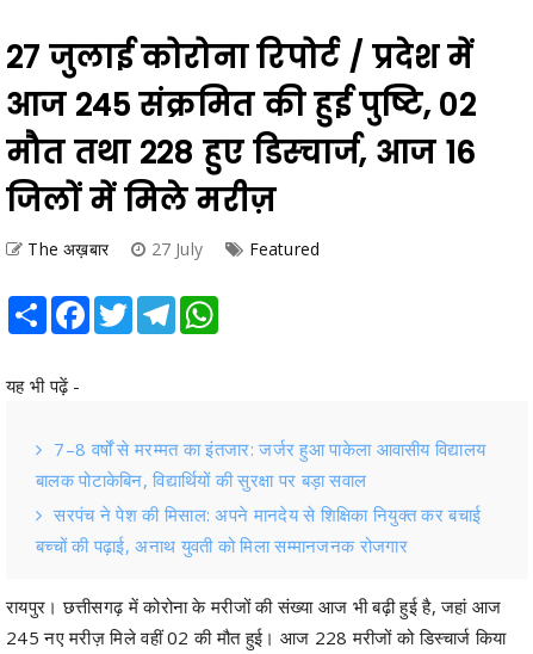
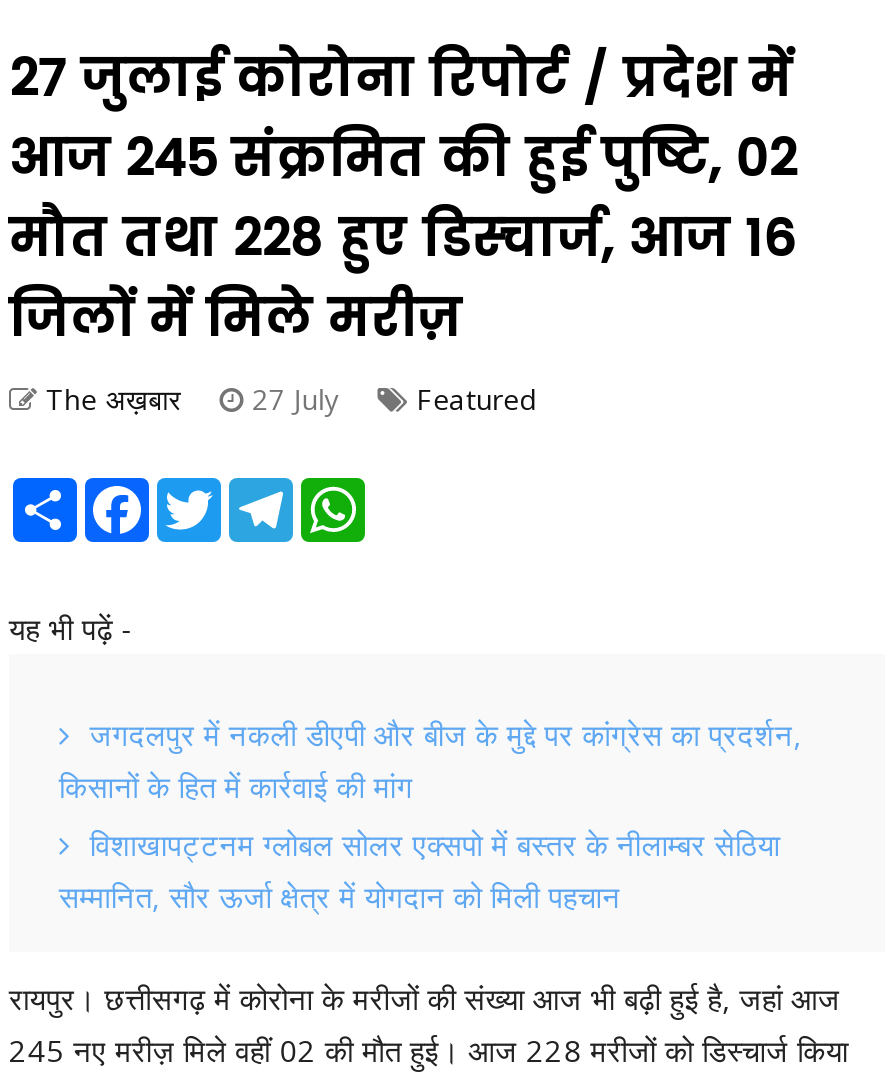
- 7–8 वर्षों से मरम्मत का इंतजार: जर्जर हुआ पाकेला आवासीय विद्यालय
- बालक पोटाकेबिन, विद्यार्थियों की सुरक्षा पर बड़ा सवाल
- सरपंच ने पेश की मिसाल: अपने मानदेय से शिक्षिका नियुक्त कर बचाई
- बच्चों की पढ़ाई, अनाथ युवती को मिला सम्मानजनक रोजगार
+ जगदलपुर में नकली डीएपी और बीज के मुद्दे पर कांग्रेस का प्रदर्शन,
+ किसानों के हित में कार्रवाई की मांग
+ विशाखापट्टनम ग्लोबल सोलर एक्सपो में बस्तर के नीलाम्बर सेठिया
+ सम्मानित, सौर ऊर्जा क्षेत्र में योगदान को मिली पहचान
